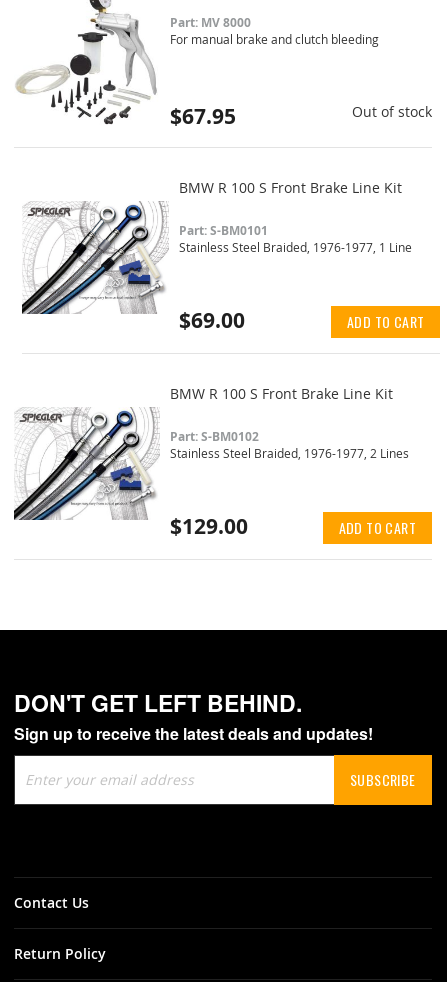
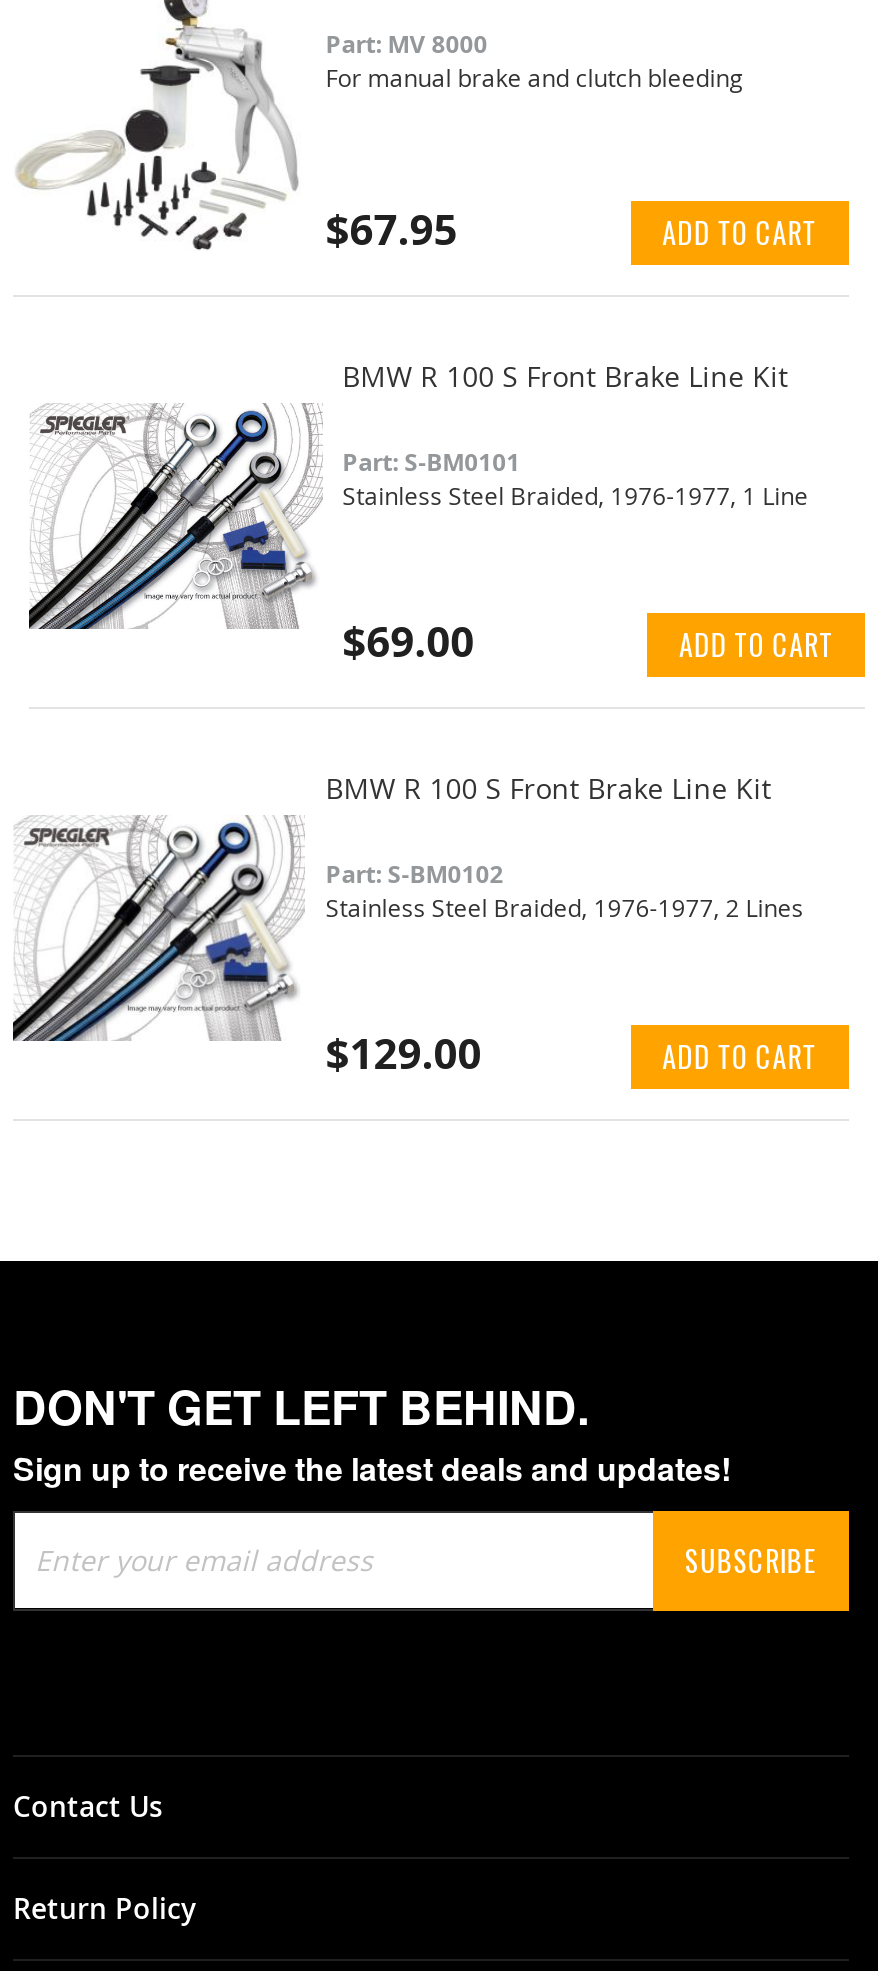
- Out of stock
+ ADD TO CART
